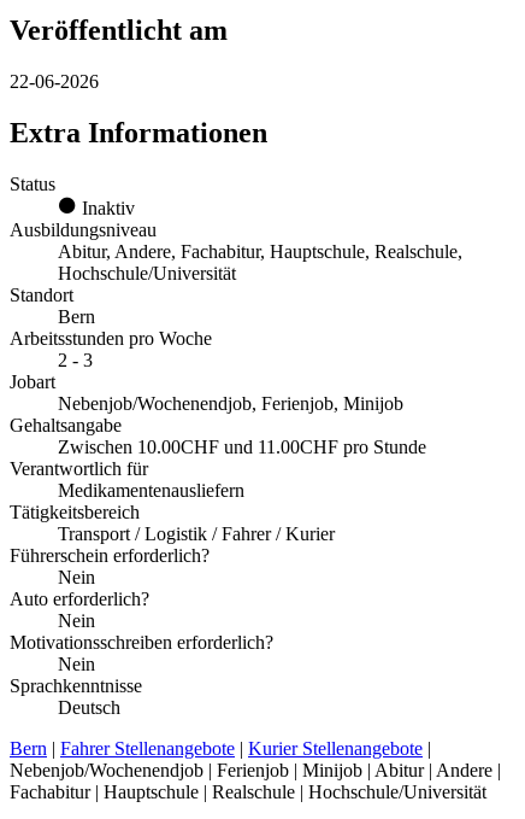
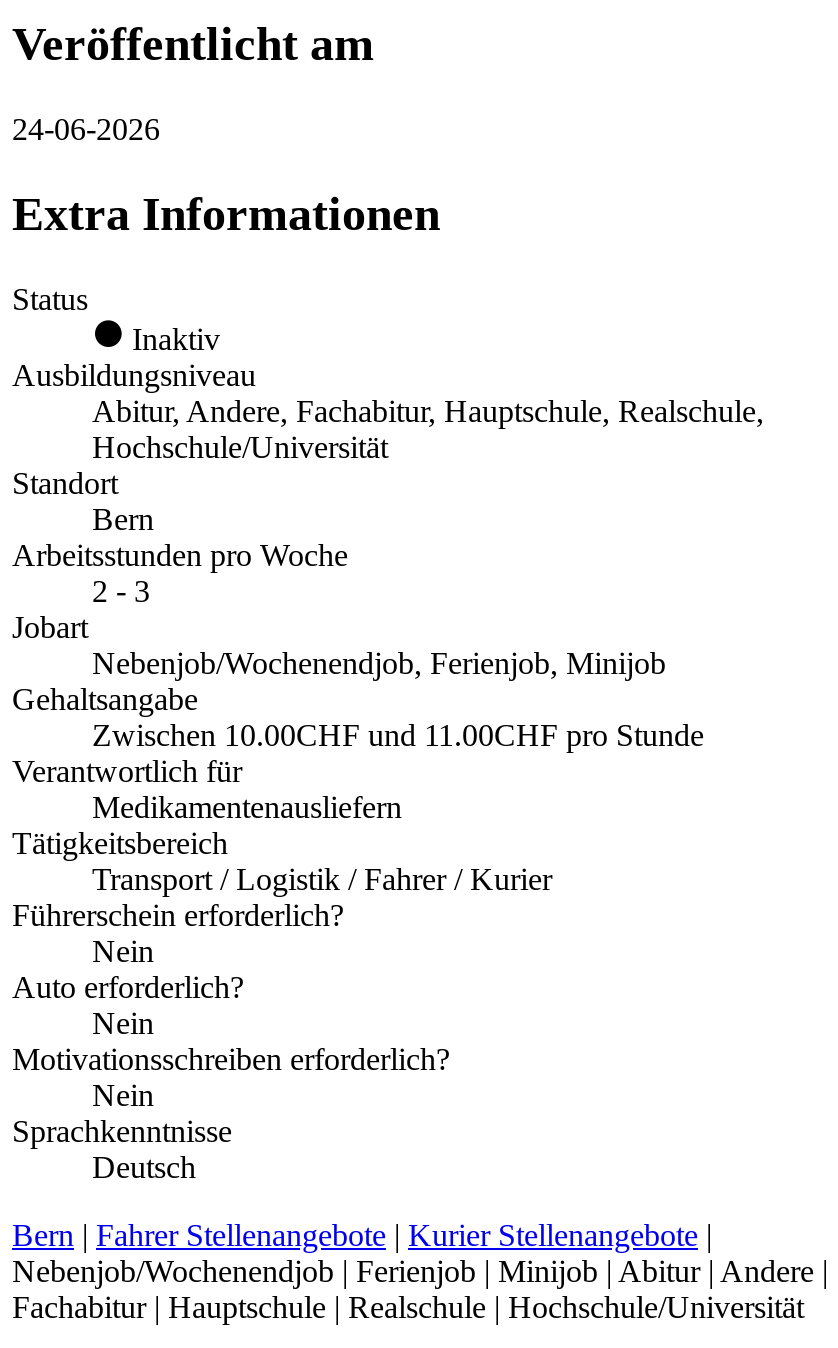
- 22-06-2026
+ 24-06-2026
